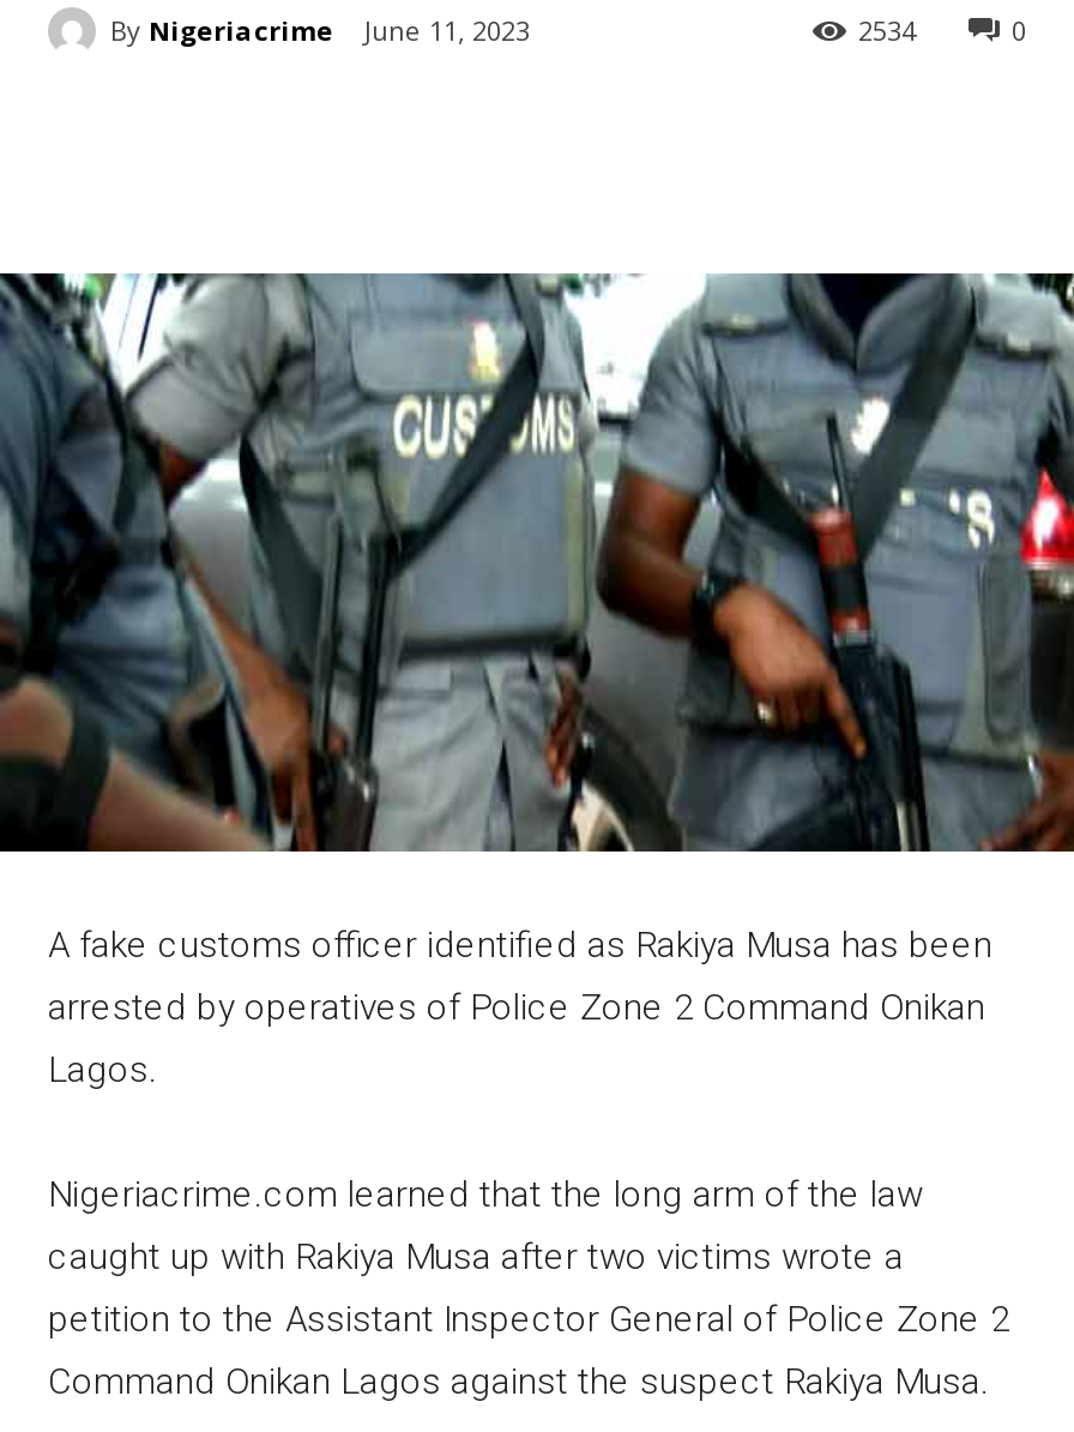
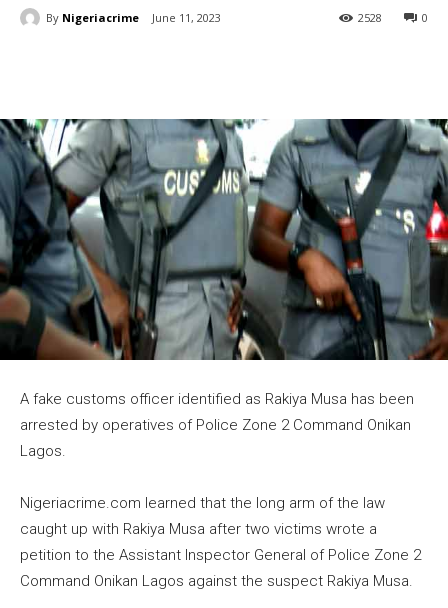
- 2534
+ 2528
